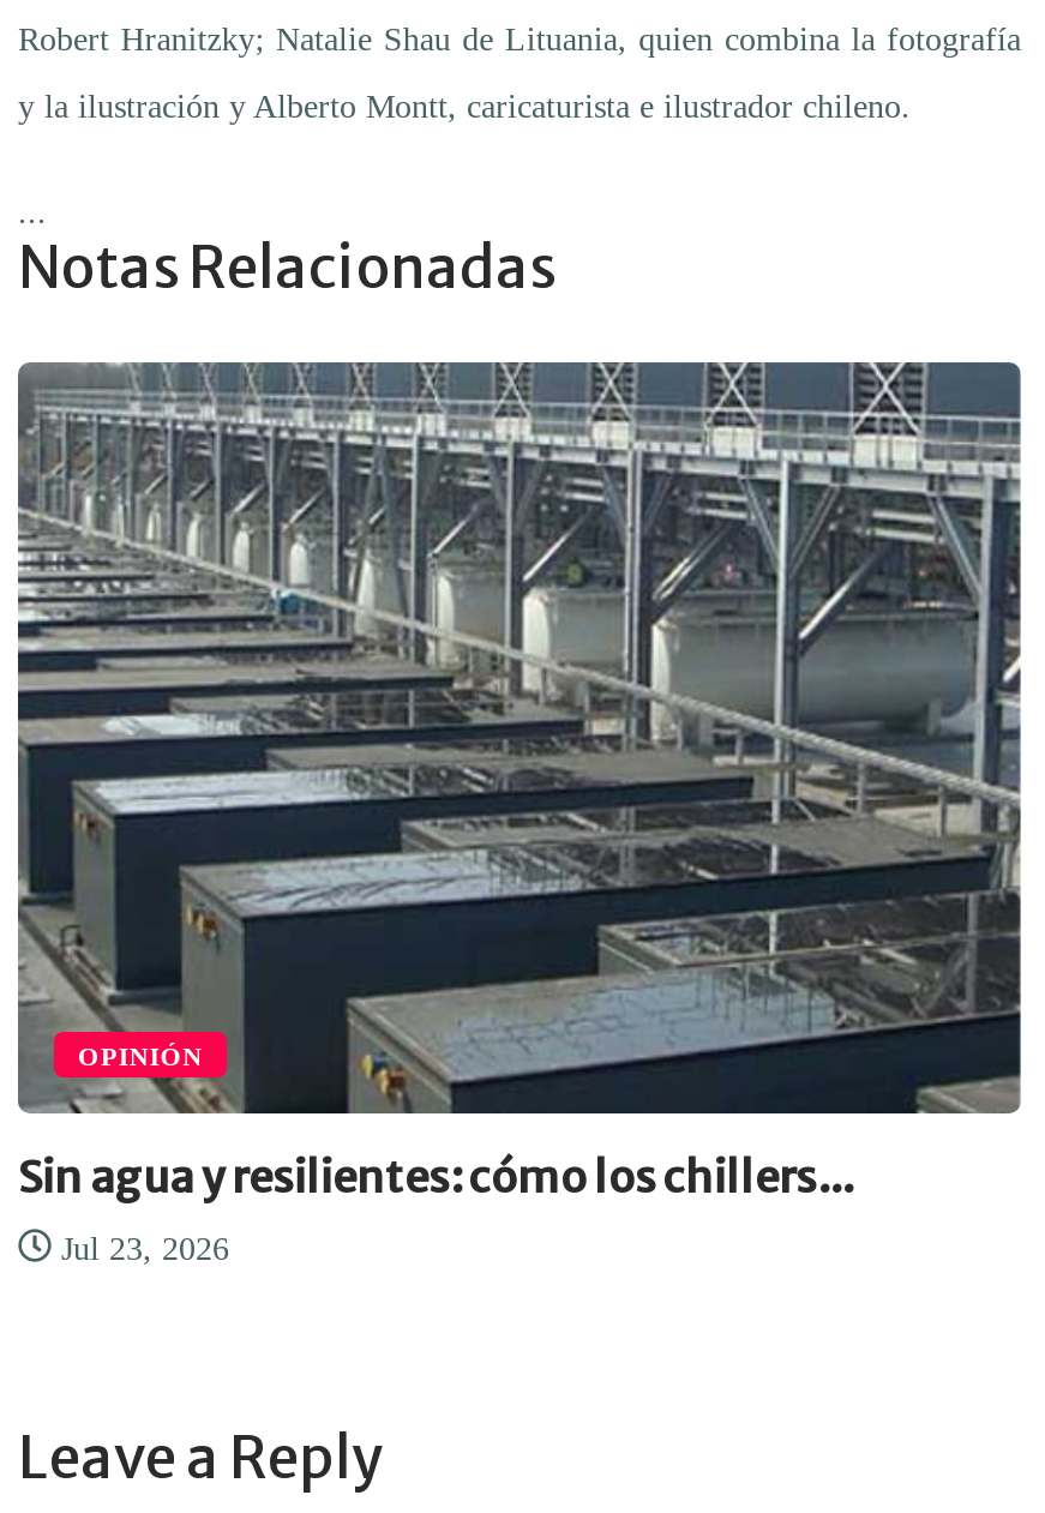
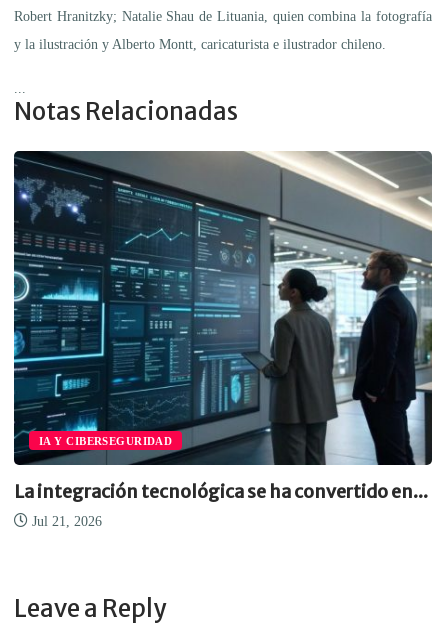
- [image]
- OPINIÓN
+ [image]
+ IA Y CIBERSEGURIDAD

- Sin agua y resilientes: cómo los chillers...
+ La integración tecnológica se ha convertido en...

- Jul 23, 2026
+ Jul 21, 2026
